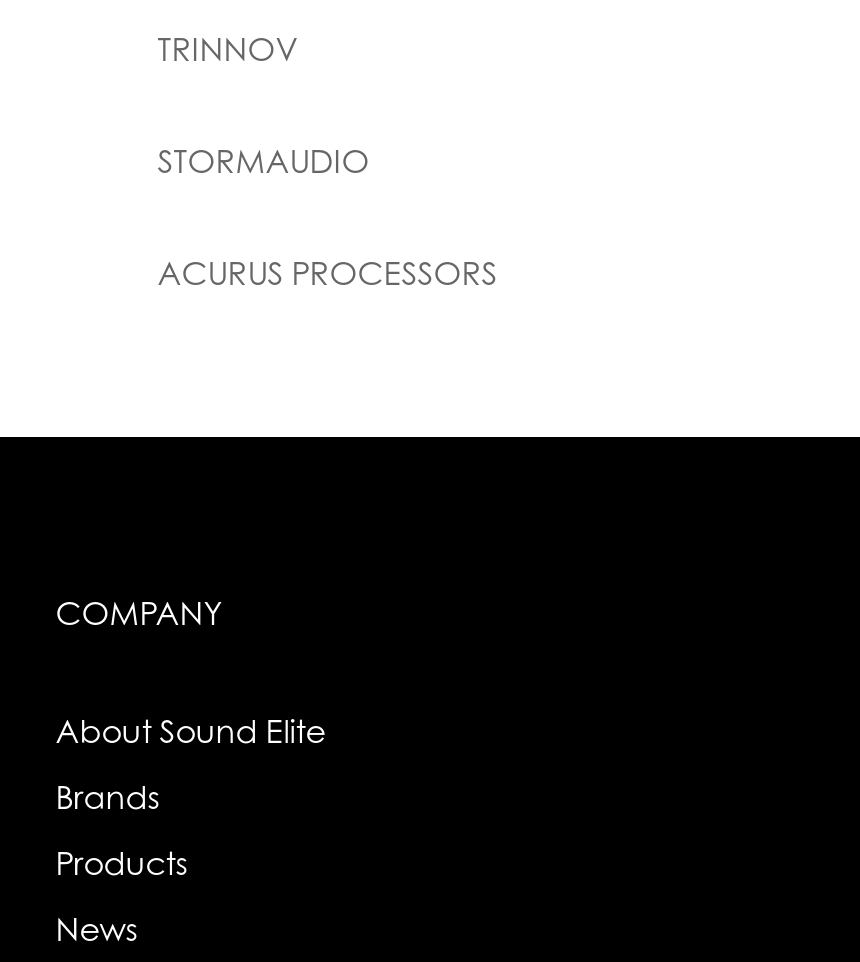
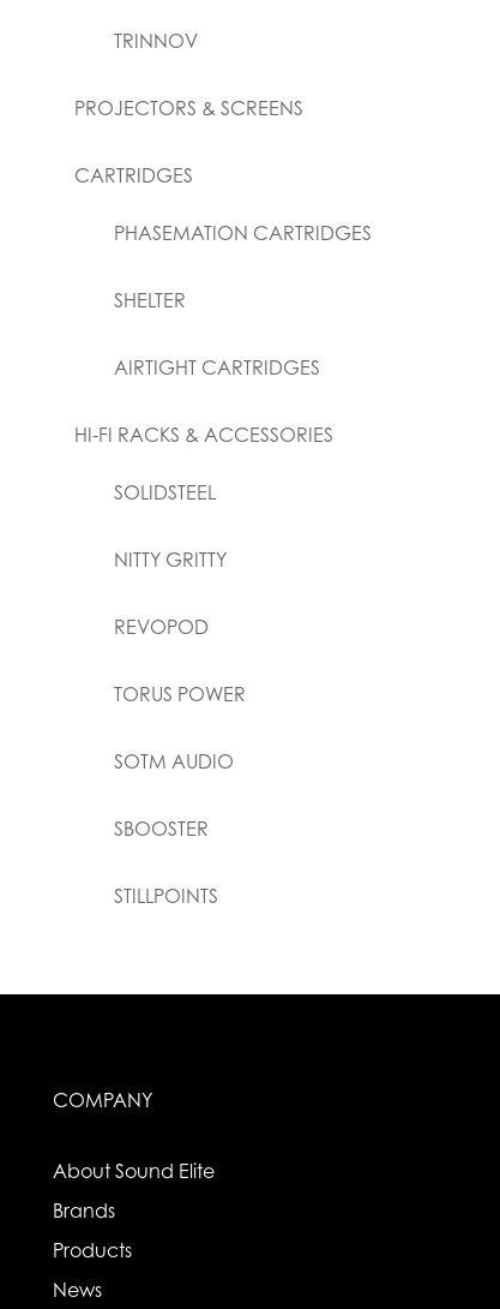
- STORMAUDIO
- ACURUS PROCESSORS
+ PROJECTORS & SCREENS
+ CARTRIDGES
+ PHASEMATION CARTRIDGES
+ SHELTER
+ AIRTIGHT CARTRIDGES
+ HI-FI RACKS & ACCESSORIES
+ SOLIDSTEEL
+ NITTY GRITTY
+ REVOPOD
+ TORUS POWER
+ SOTM AUDIO
+ SBOOSTER
+ STILLPOINTS
